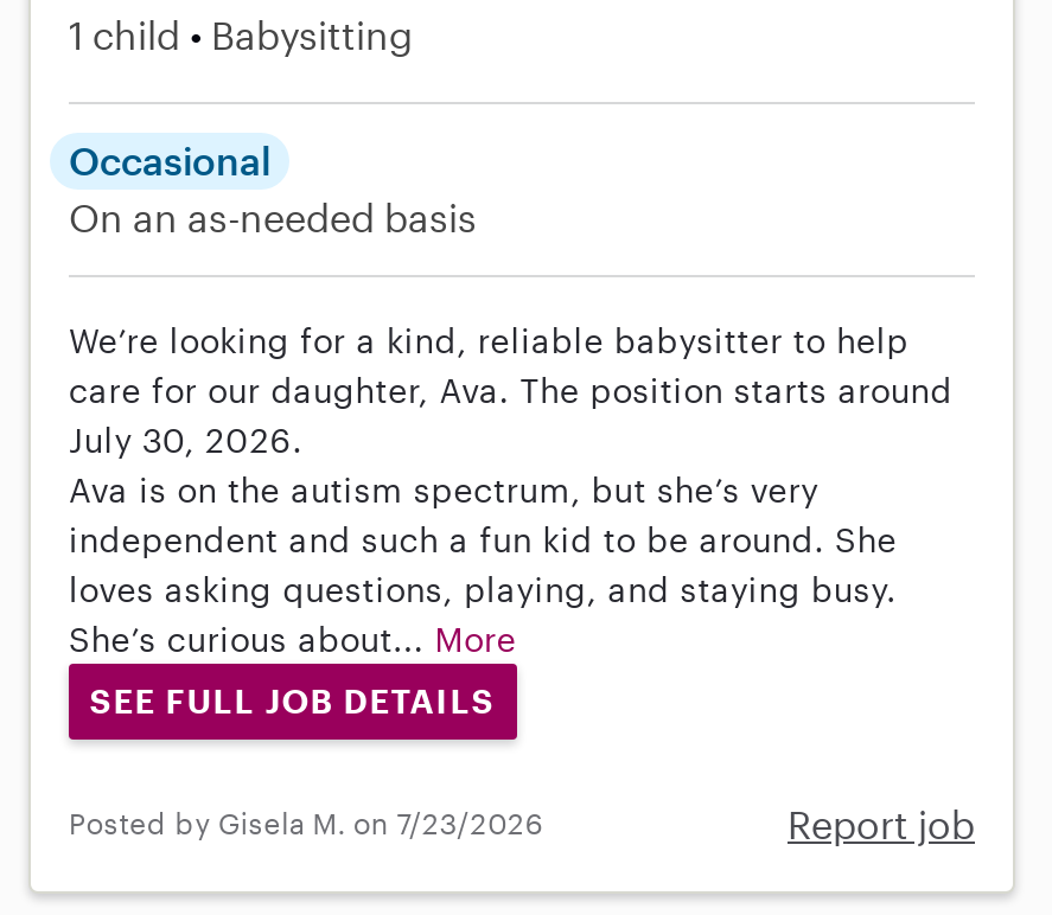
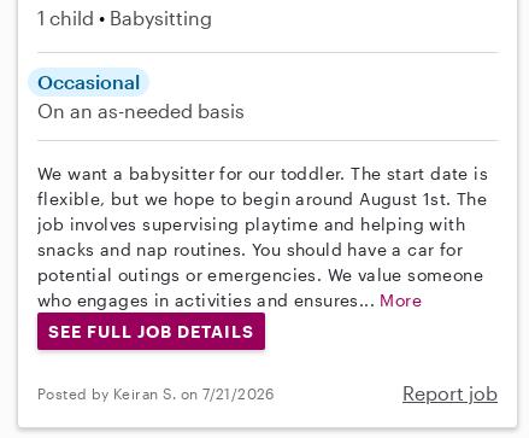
- We’re looking for a kind, reliable babysitter to help
- care for our daughter, Ava. The position starts around
- July 30, 2026.
- Ava is on the autism spectrum, but she’s very
- independent and such a fun kid to be around. She
- loves asking questions, playing, and staying busy.
- She’s curious about... More
+ We want a babysitter for our toddler. The start date is
+ flexible, but we hope to begin around August 1st. The
+ job involves supervising playtime and helping with
+ snacks and nap routines. You should have a car for
+ potential outings or emergencies. We value someone
+ who engages in activities and ensures... More

- Posted by Gisela M. on 7/23/2026
+ Posted by Keiran S. on 7/21/2026
